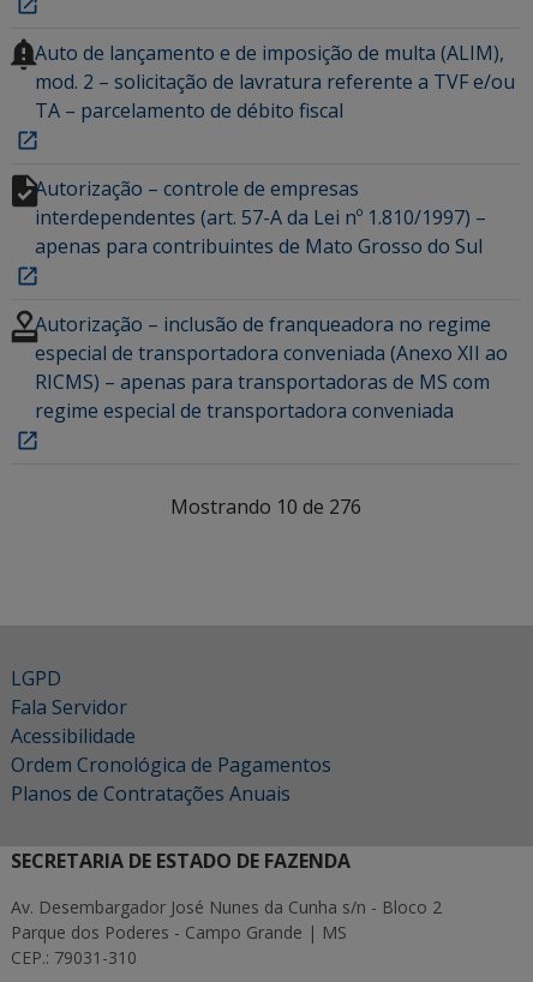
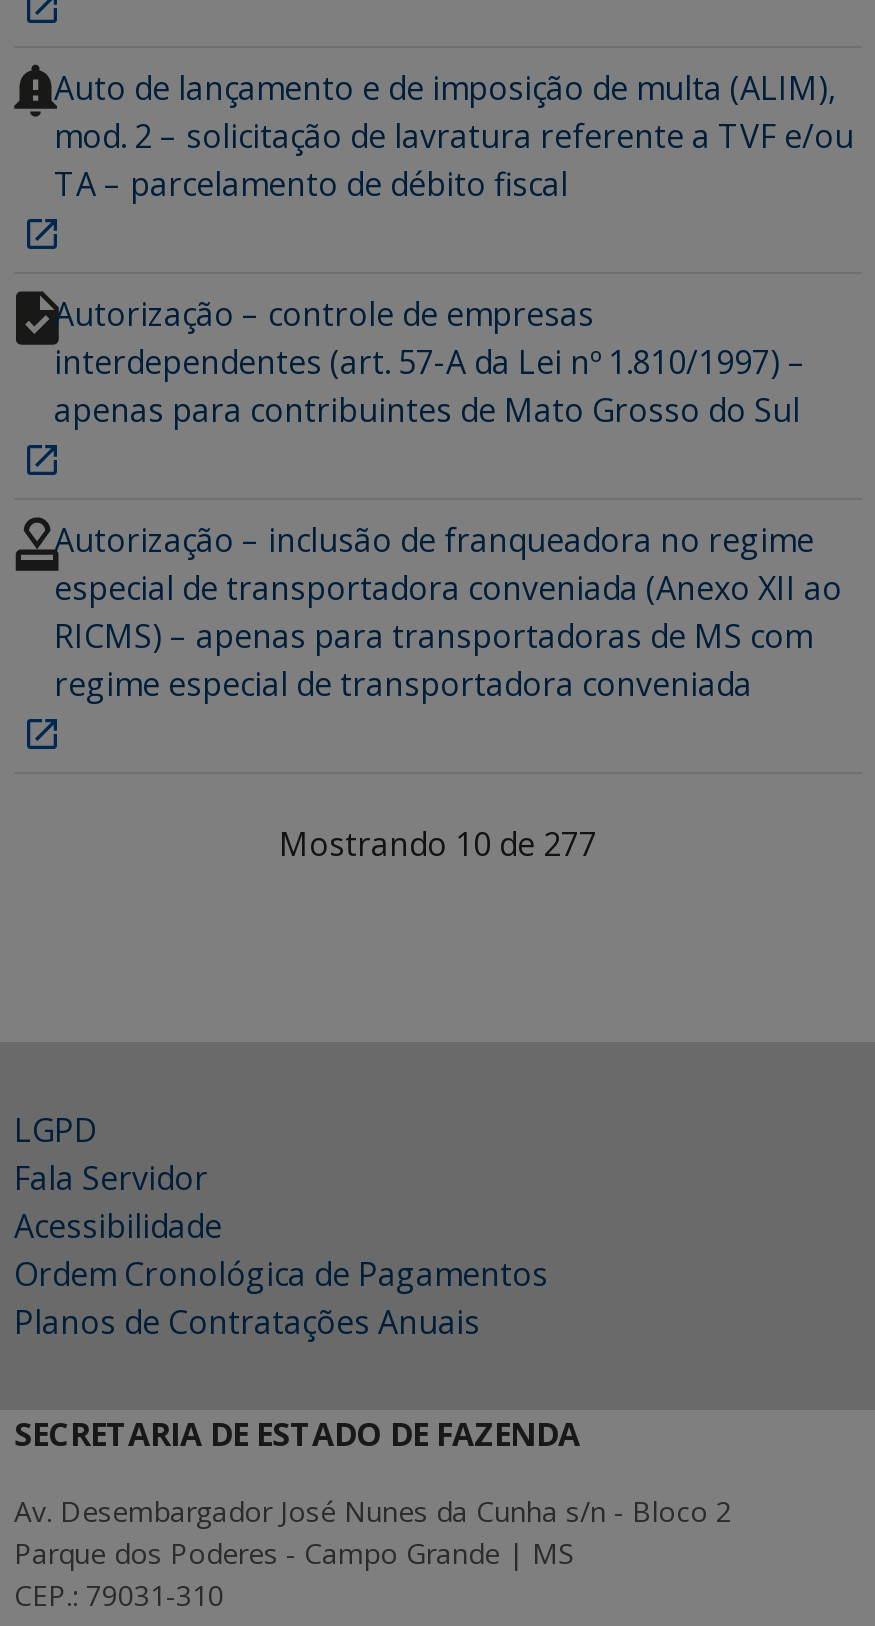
- Mostrando 10 de 276
+ Mostrando 10 de 277
